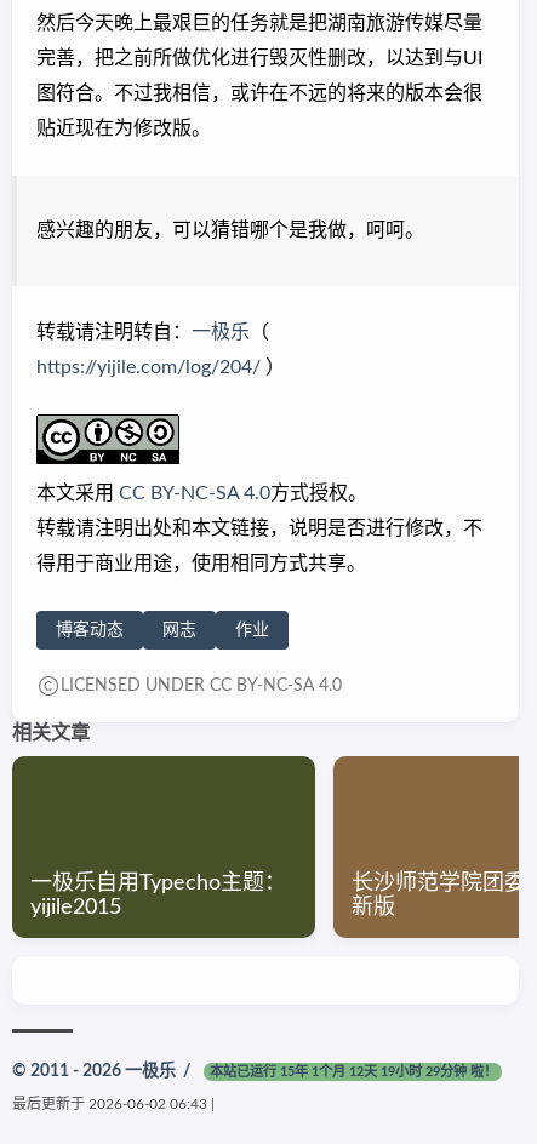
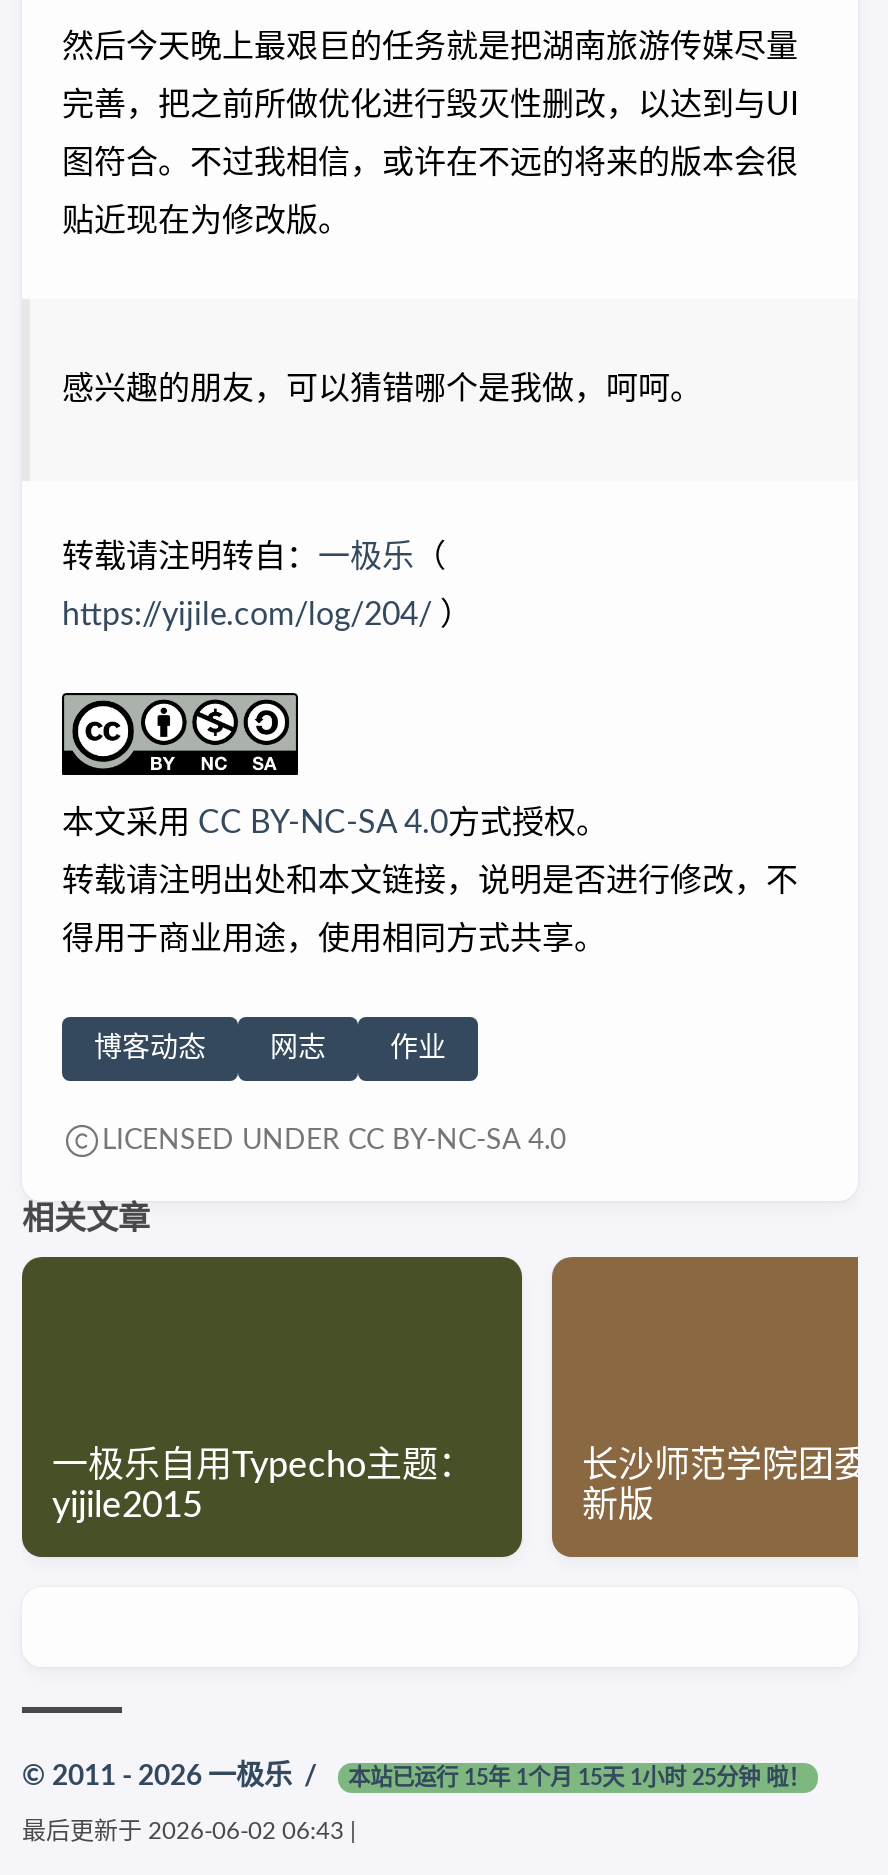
- 本站已运行 15年 1个月 12天 19小时 29分钟 啦！
+ 本站已运行 15年 1个月 15天 1小时 25分钟 啦！
